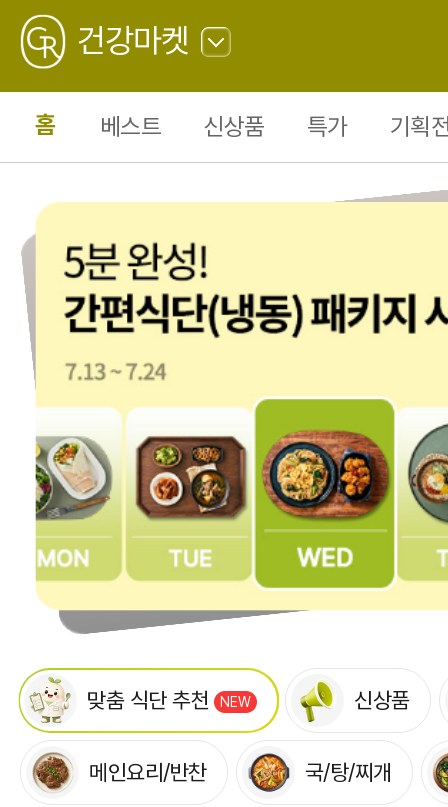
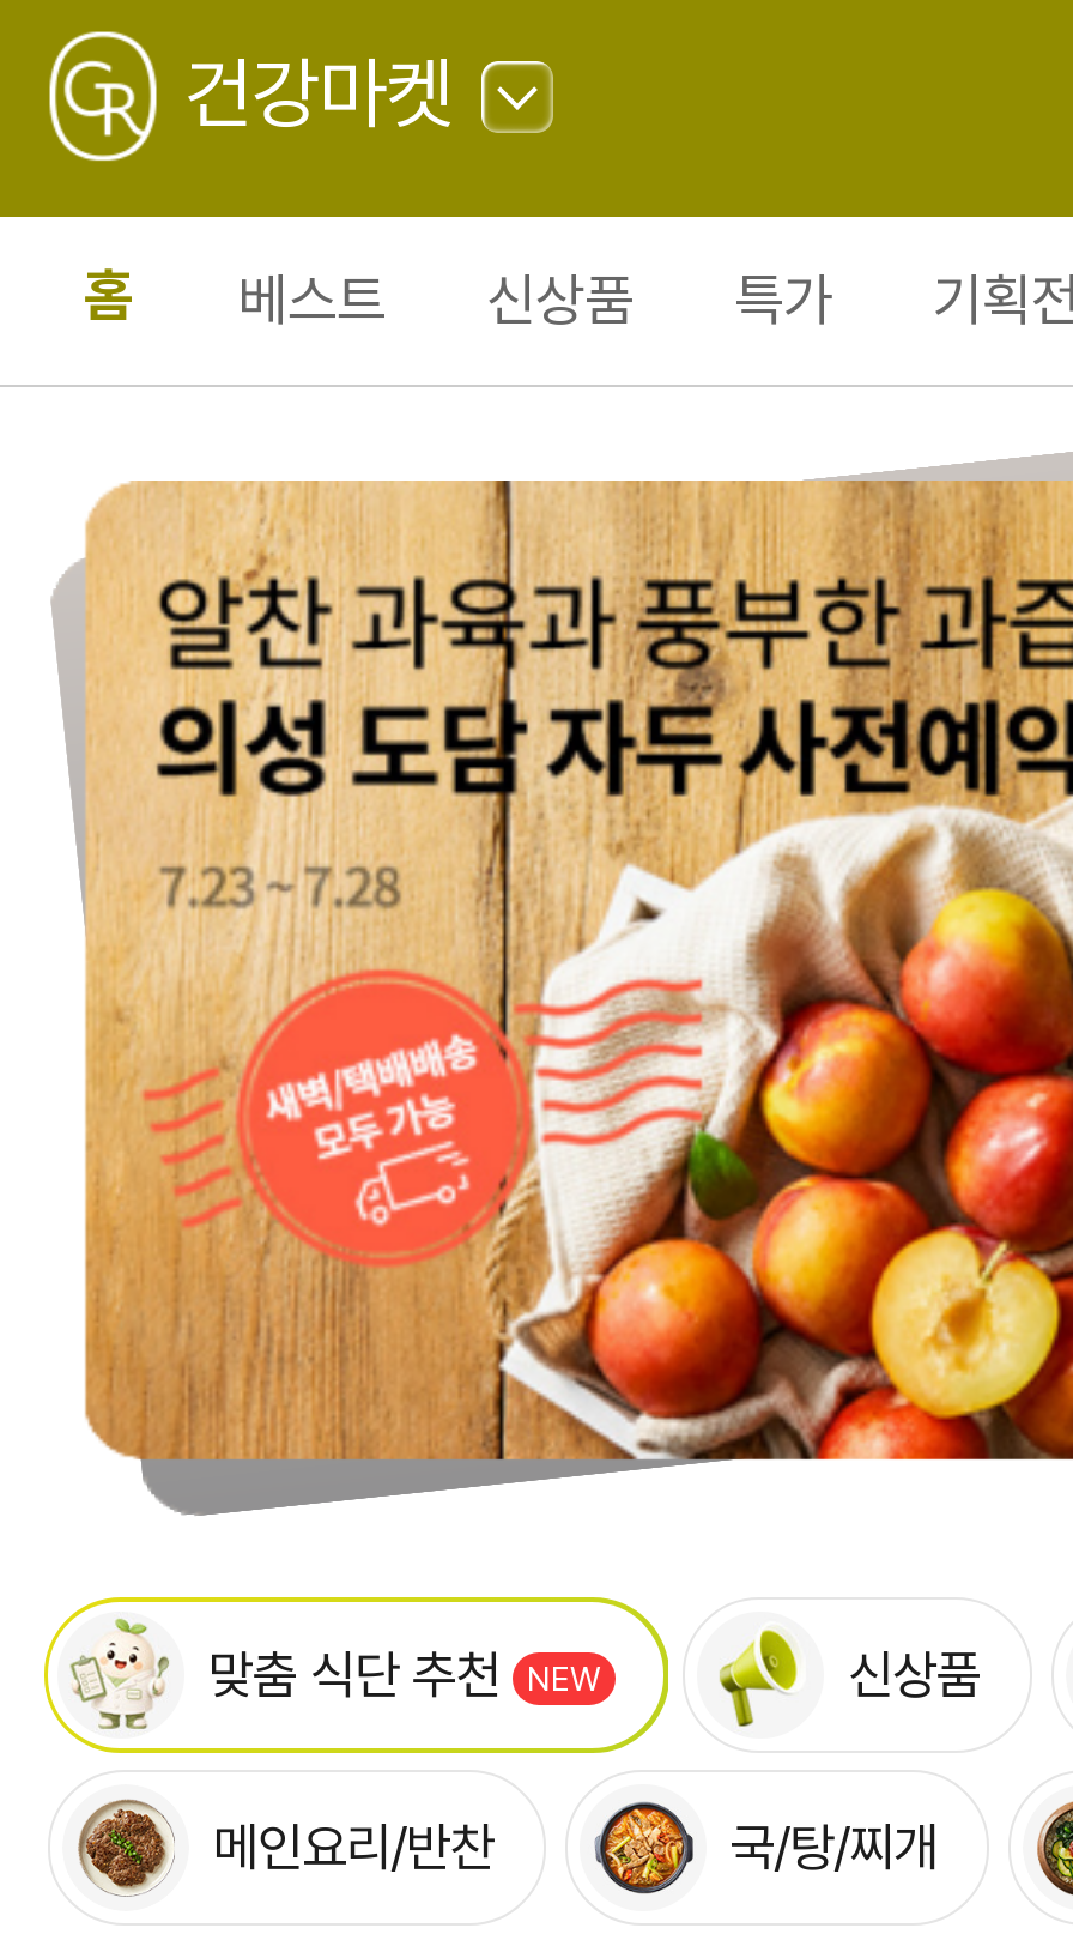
- [image]
+ [image]
